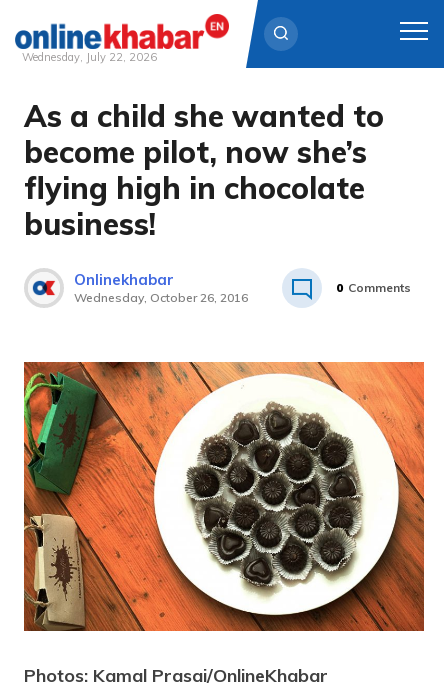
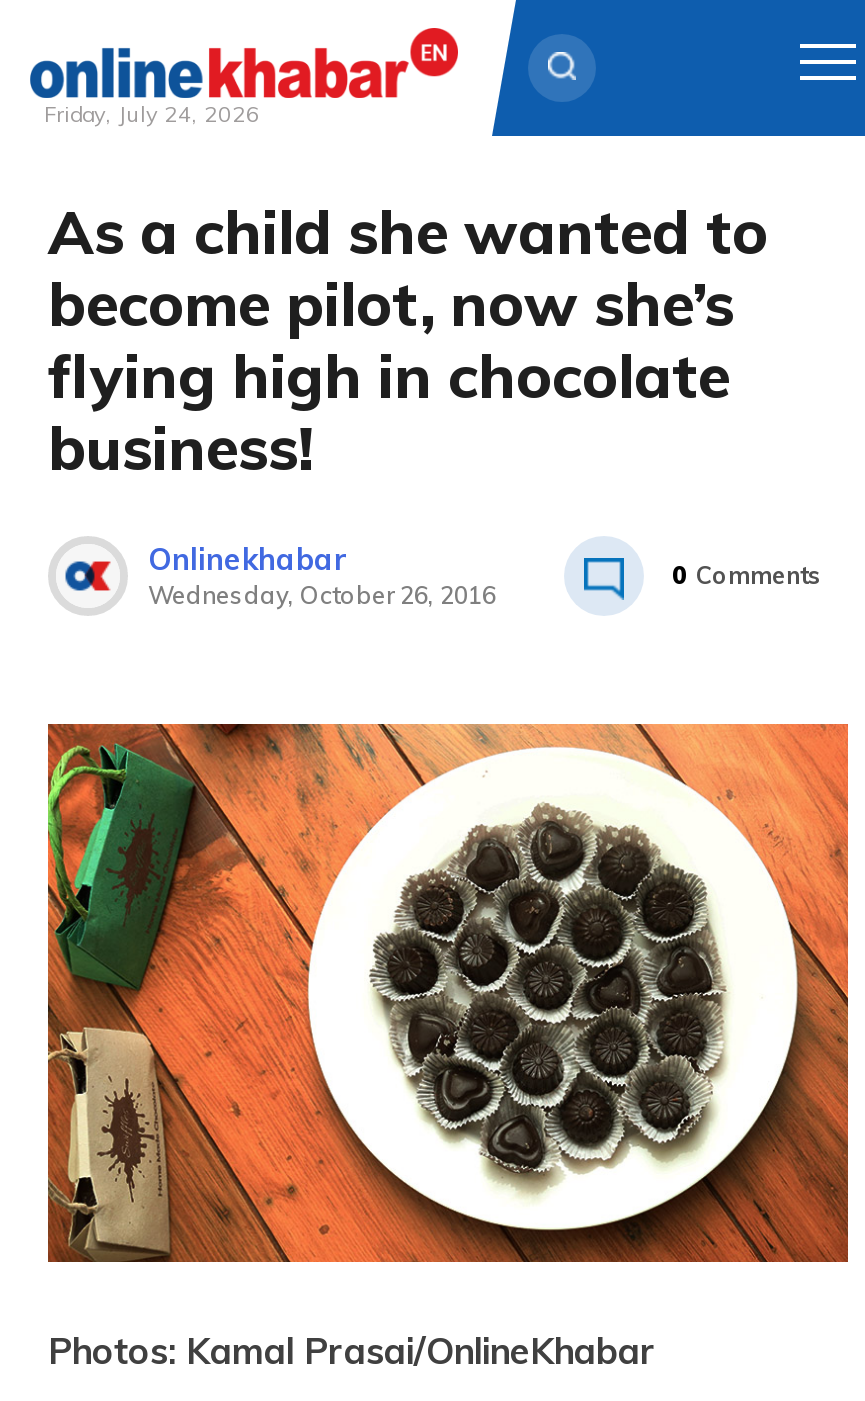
- Wednesday, July 22, 2026
+ Friday, July 24, 2026
